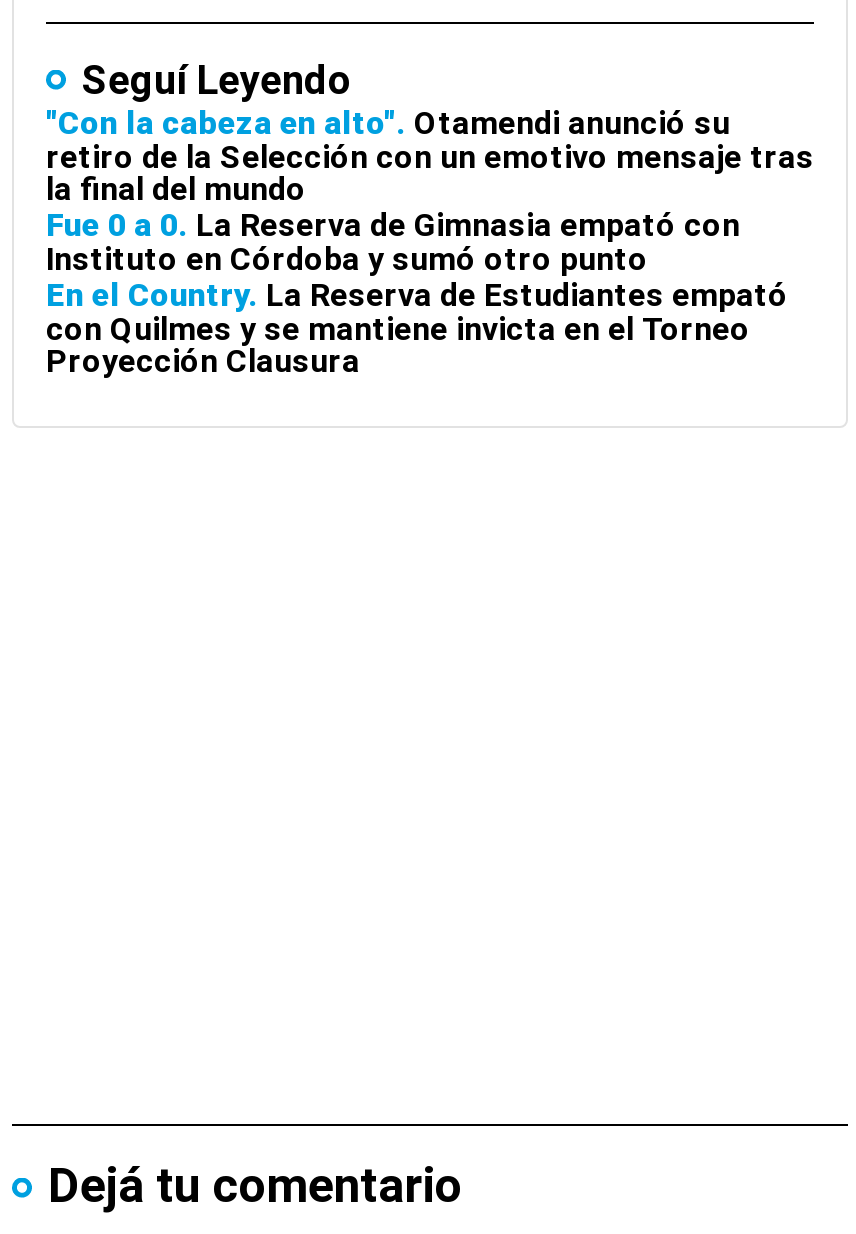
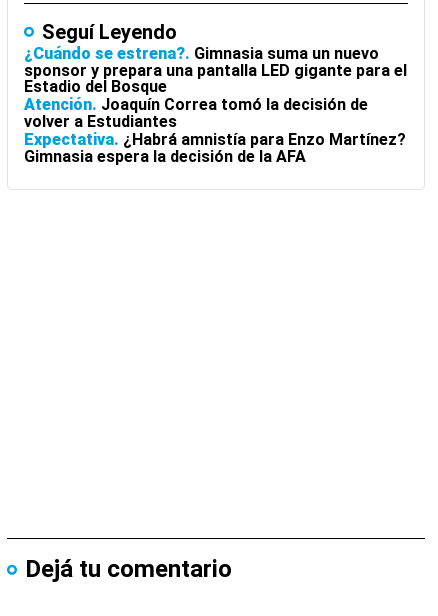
- "Con la cabeza en alto" Otamendi anunció su
- retiro de la Selección con un emotivo mensaje tras
- la final del mundo
- Fue 0 a 0 La Reserva de Gimnasia empató con
- Instituto en Córdoba y sumó otro punto
- En el Country La Reserva de Estudiantes empató
- con Quilmes y se mantiene invicta en el Torneo
- Proyección Clausura
+ ¿Cuándo se estrena? Gimnasia suma un nuevo
+ sponsor y prepara una pantalla LED gigante para el
+ Estadio del Bosque
+ Atención Joaquín Correa tomó la decisión de
+ volver a Estudiantes
+ Expectativa ¿Habrá amnistía para Enzo Martínez?
+ Gimnasia espera la decisión de la AFA
